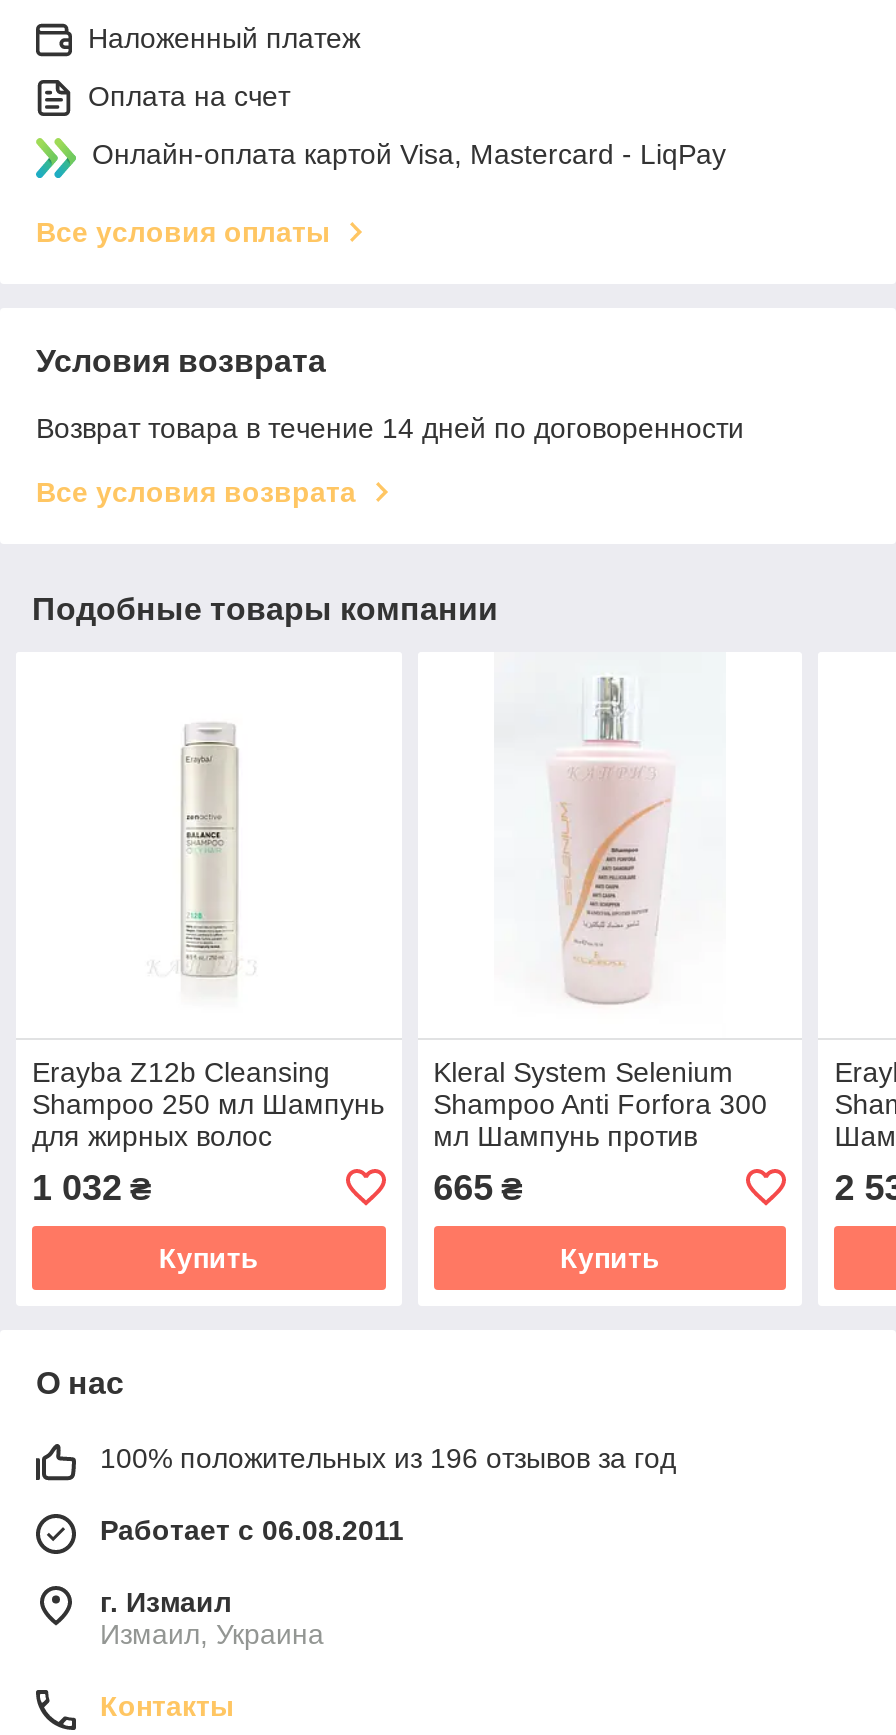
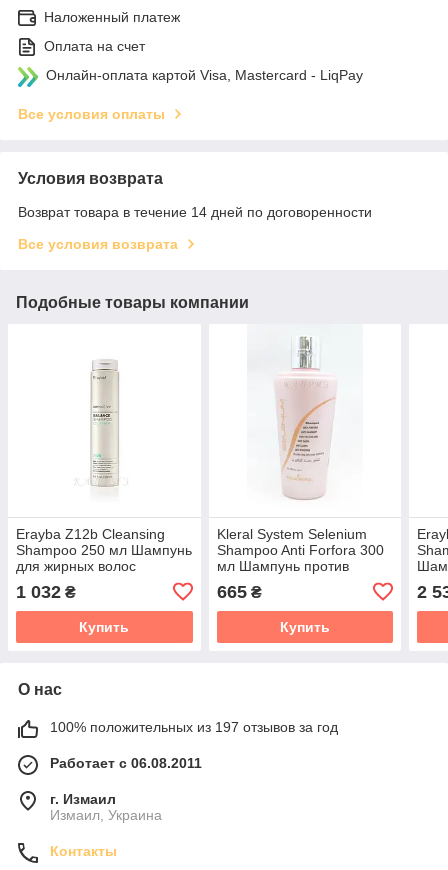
- 100% положительных из 196 отзывов за год
+ 100% положительных из 197 отзывов за год
